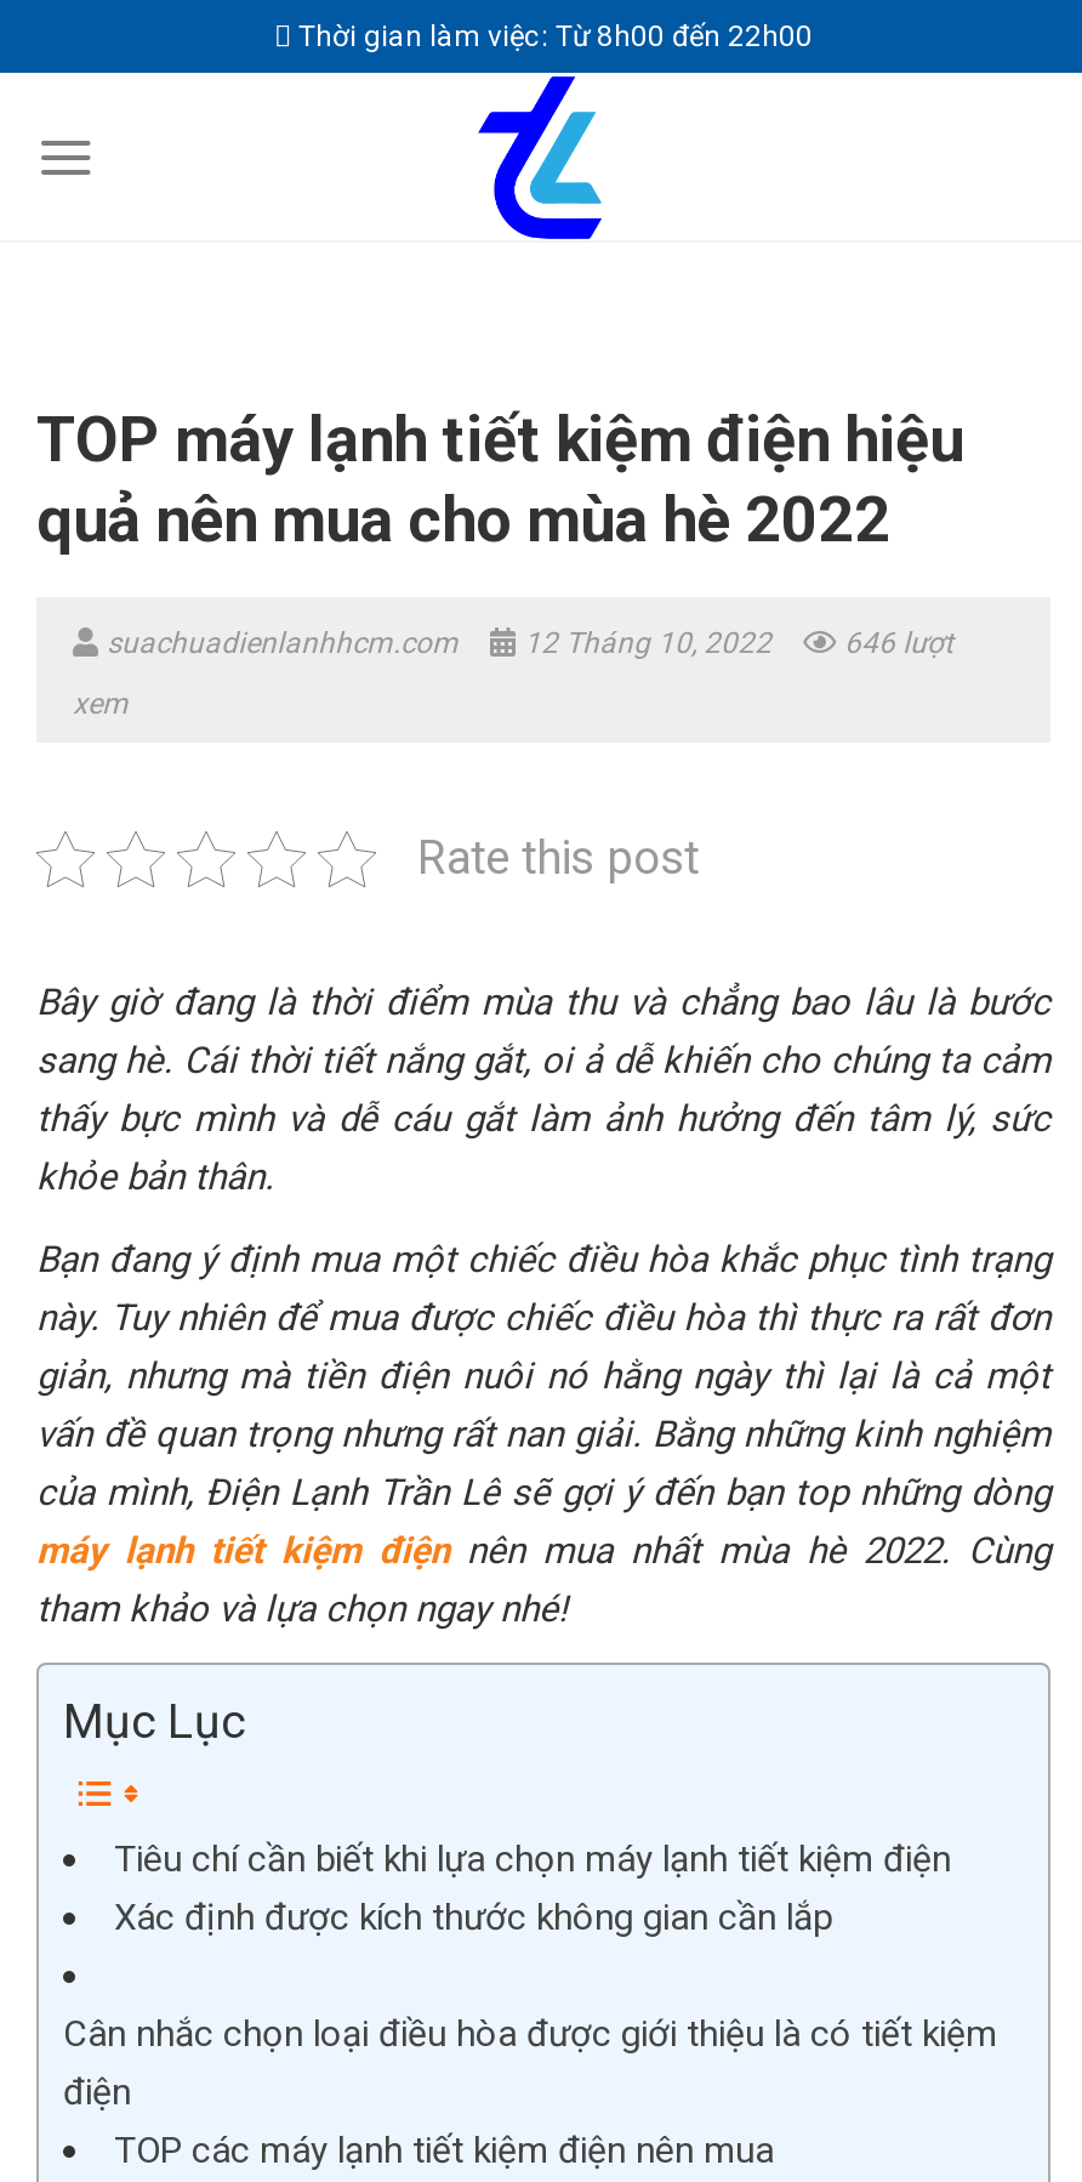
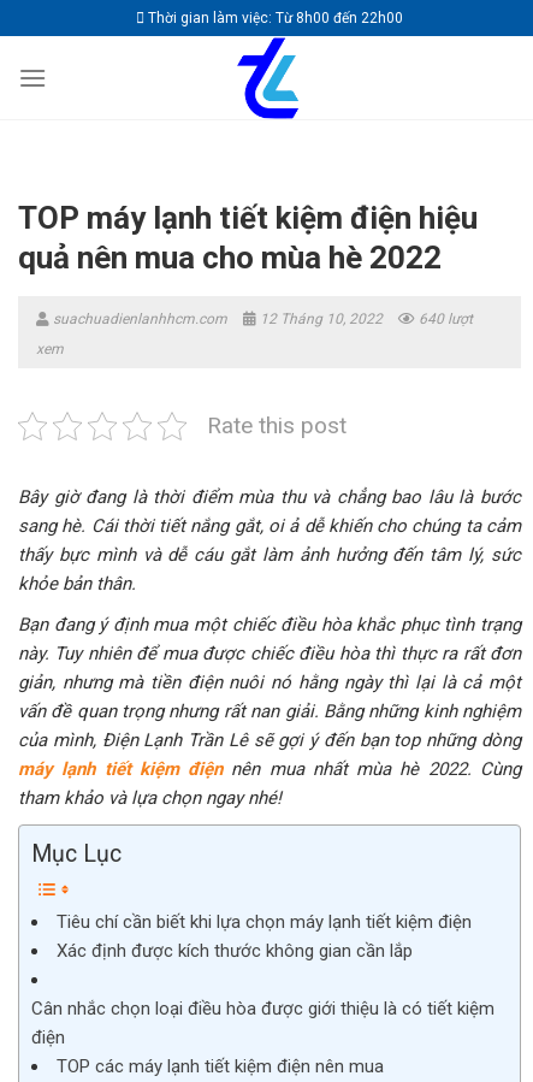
- 646 lượt
+ 640 lượt
